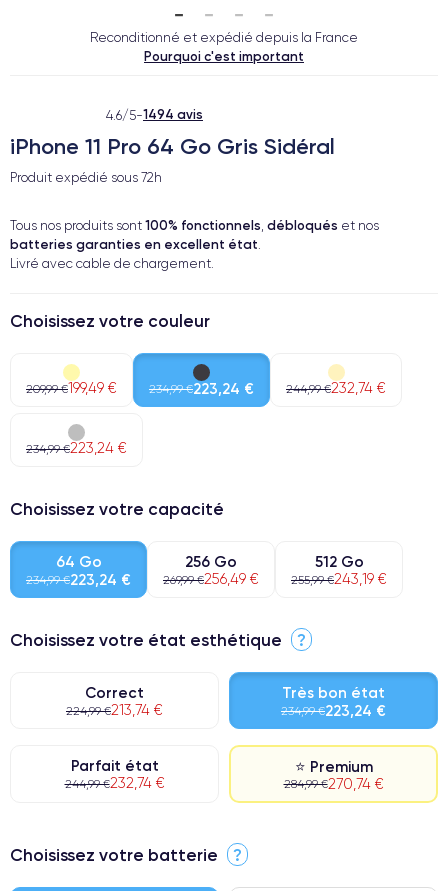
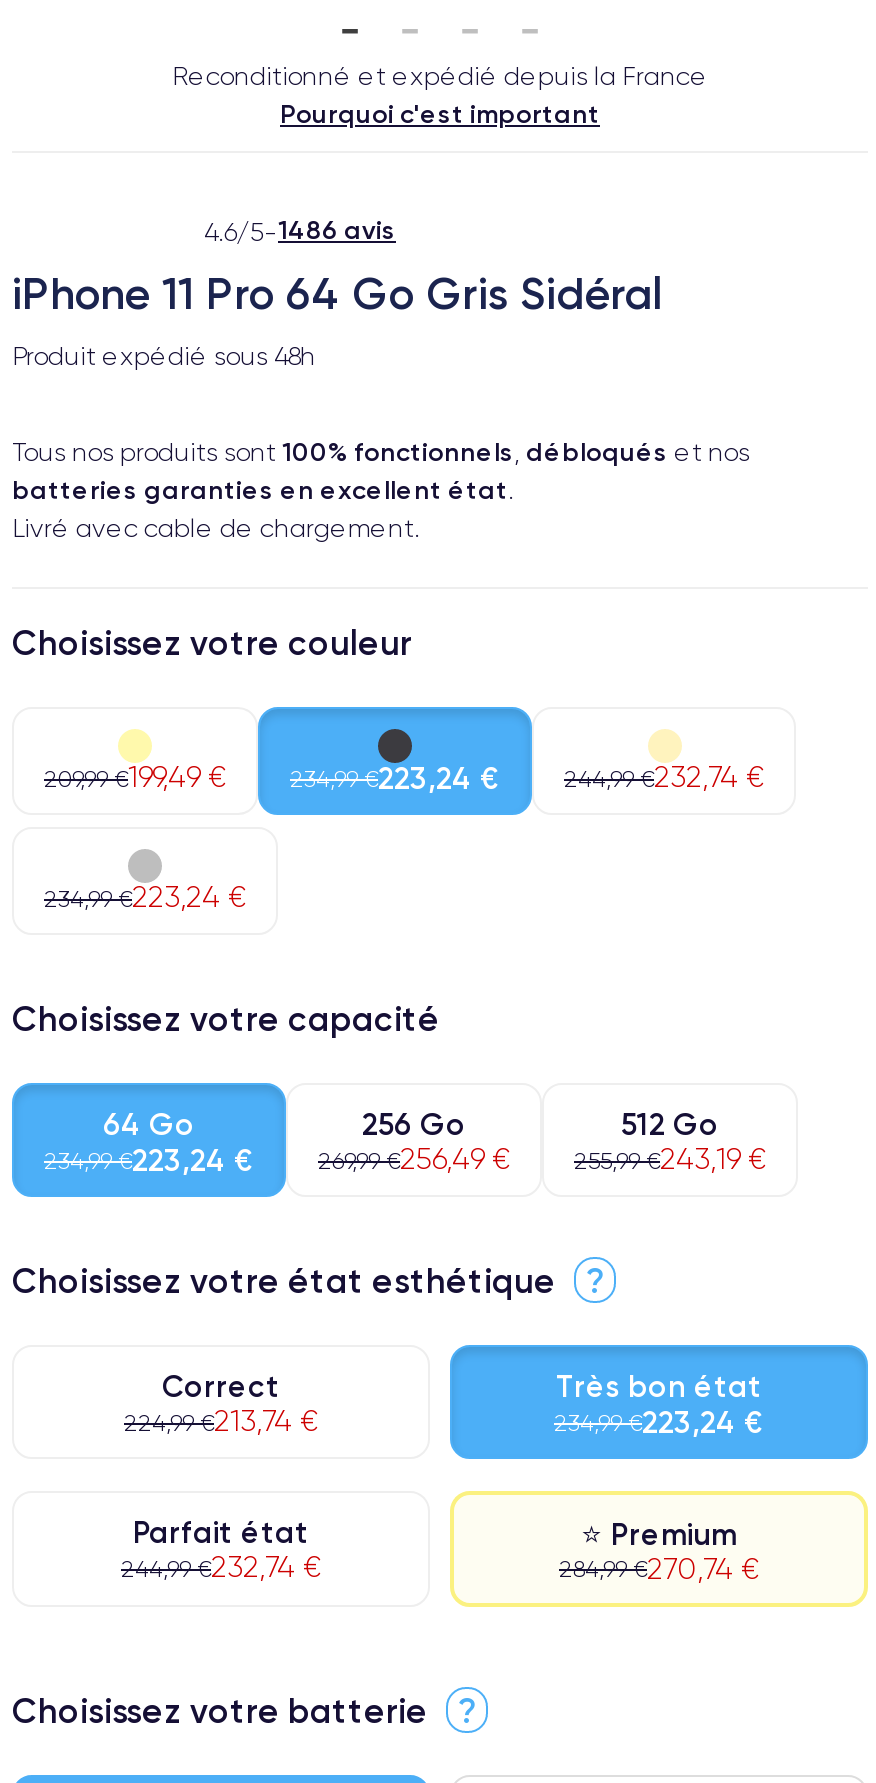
- 4.6/5-1494 avis
+ 4.6/5-1486 avis

- Produit expédié sous 72h
+ Produit expédié sous 48h
